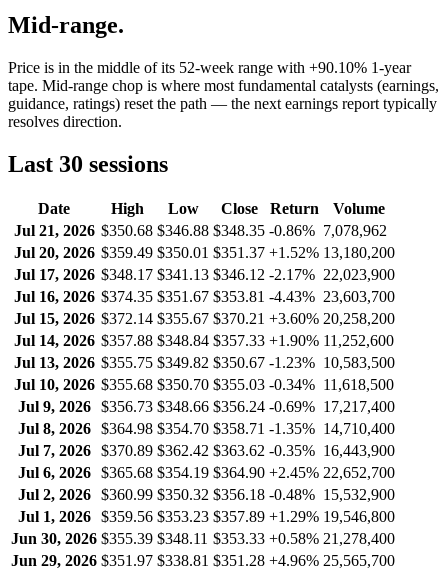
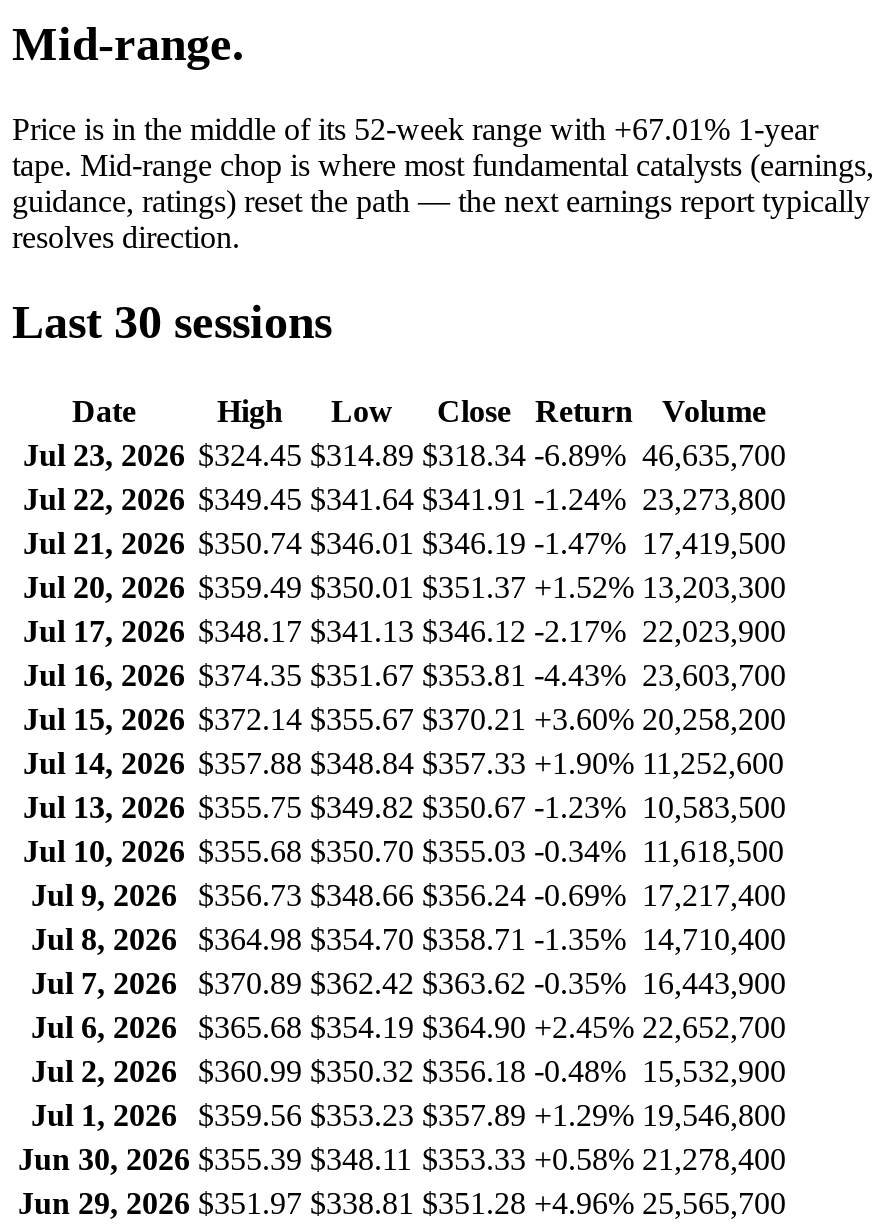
- Price is in the middle of its 52-week range with +90.10% 1-year
+ Price is in the middle of its 52-week range with +67.01% 1-year

- Jul 21, 2026 $350.68 $346.88 $348.35 -0.86% 7,078,962
- Jul 20, 2026 $359.49 $350.01 $351.37 +1.52% 13,180,200
+ Jul 23, 2026 $324.45 $314.89 $318.34 -6.89% 46,635,700
+ Jul 22, 2026 $349.45 $341.64 $341.91 -1.24% 23,273,800
+ Jul 21, 2026 $350.74 $346.01 $346.19 -1.47% 17,419,500
+ Jul 20, 2026 $359.49 $350.01 $351.37 +1.52% 13,203,300
